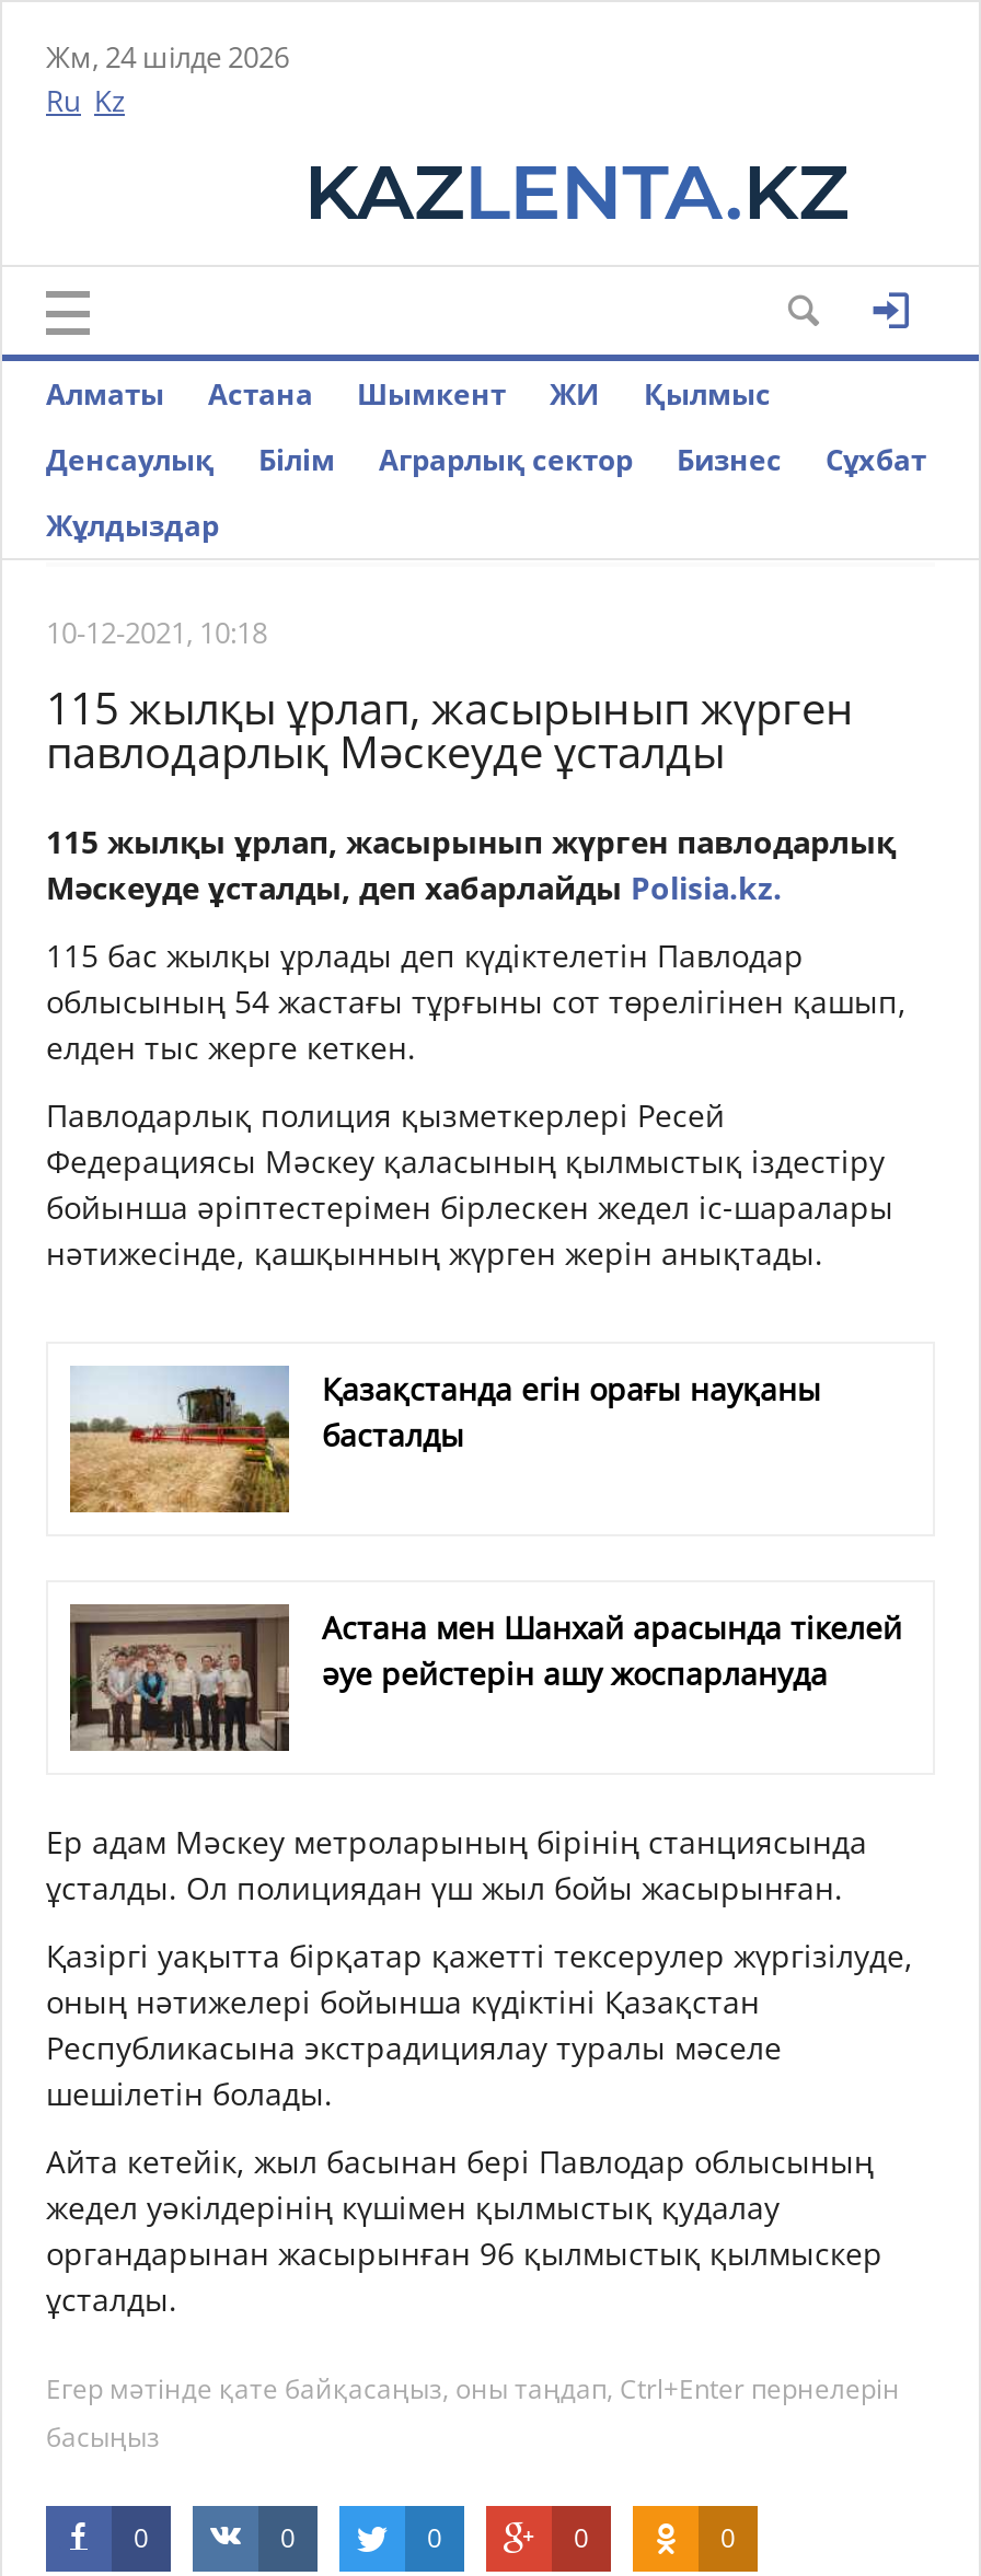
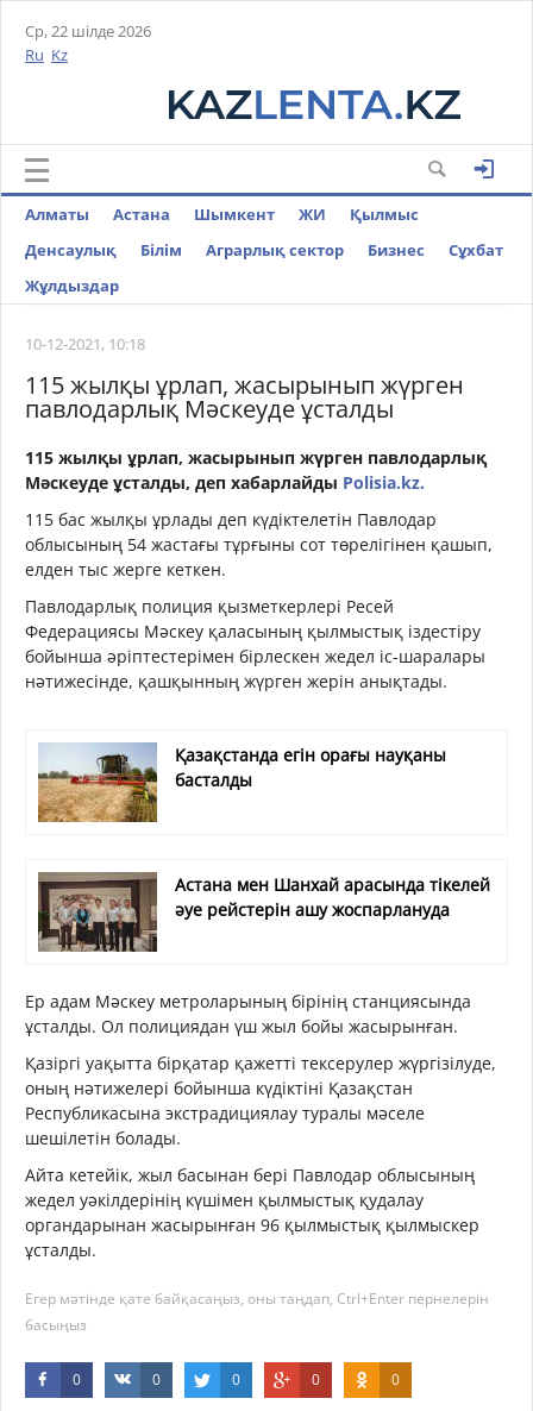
- Жм, 24 шілде 2026
+ Ср, 22 шілде 2026
